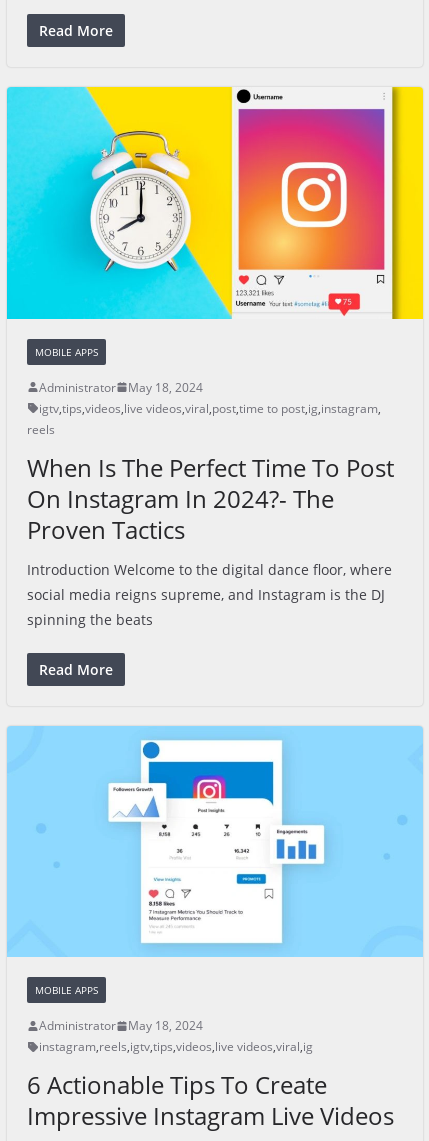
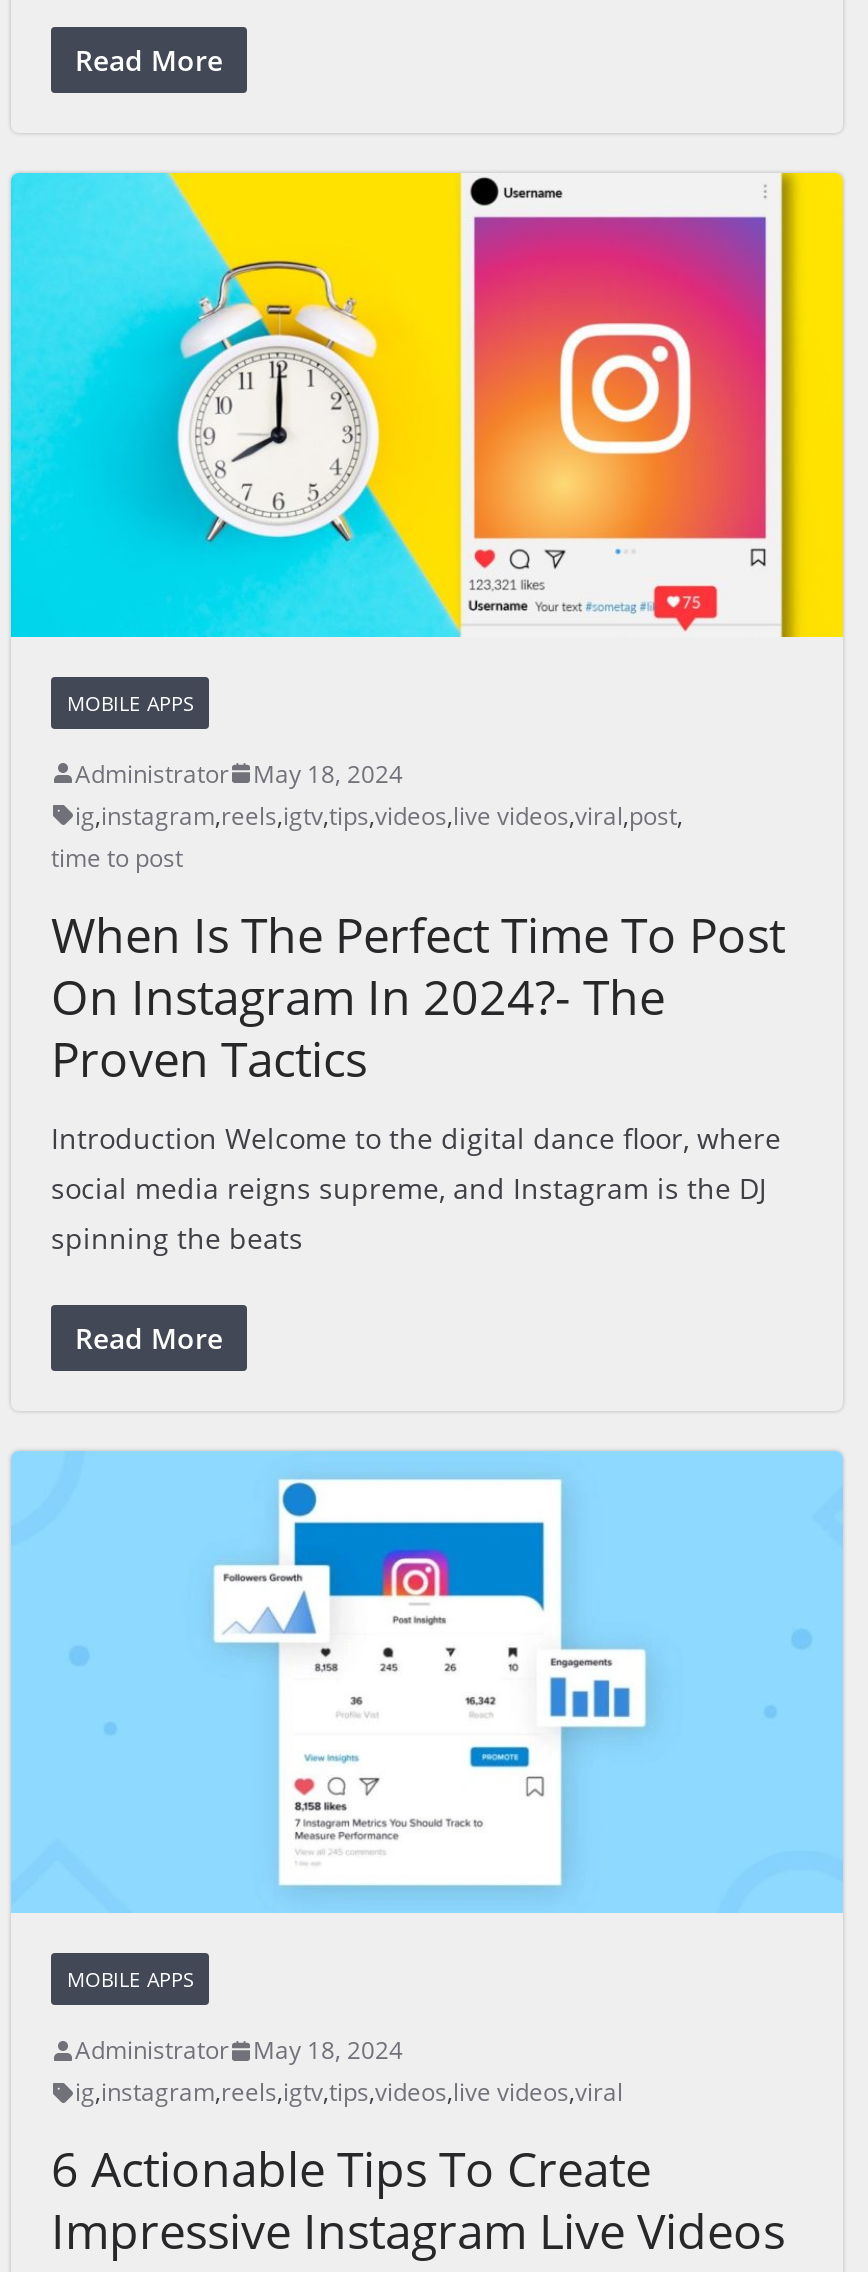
- igtv,tips,videos,live videos,viral,post,time to post,ig,instagram,
- reels
+ ig,instagram,reels,igtv,tips,videos,live videos,viral,post,
+ time to post

- instagram,reels,igtv,tips,videos,live videos,viral,ig
+ ig,instagram,reels,igtv,tips,videos,live videos,viral
